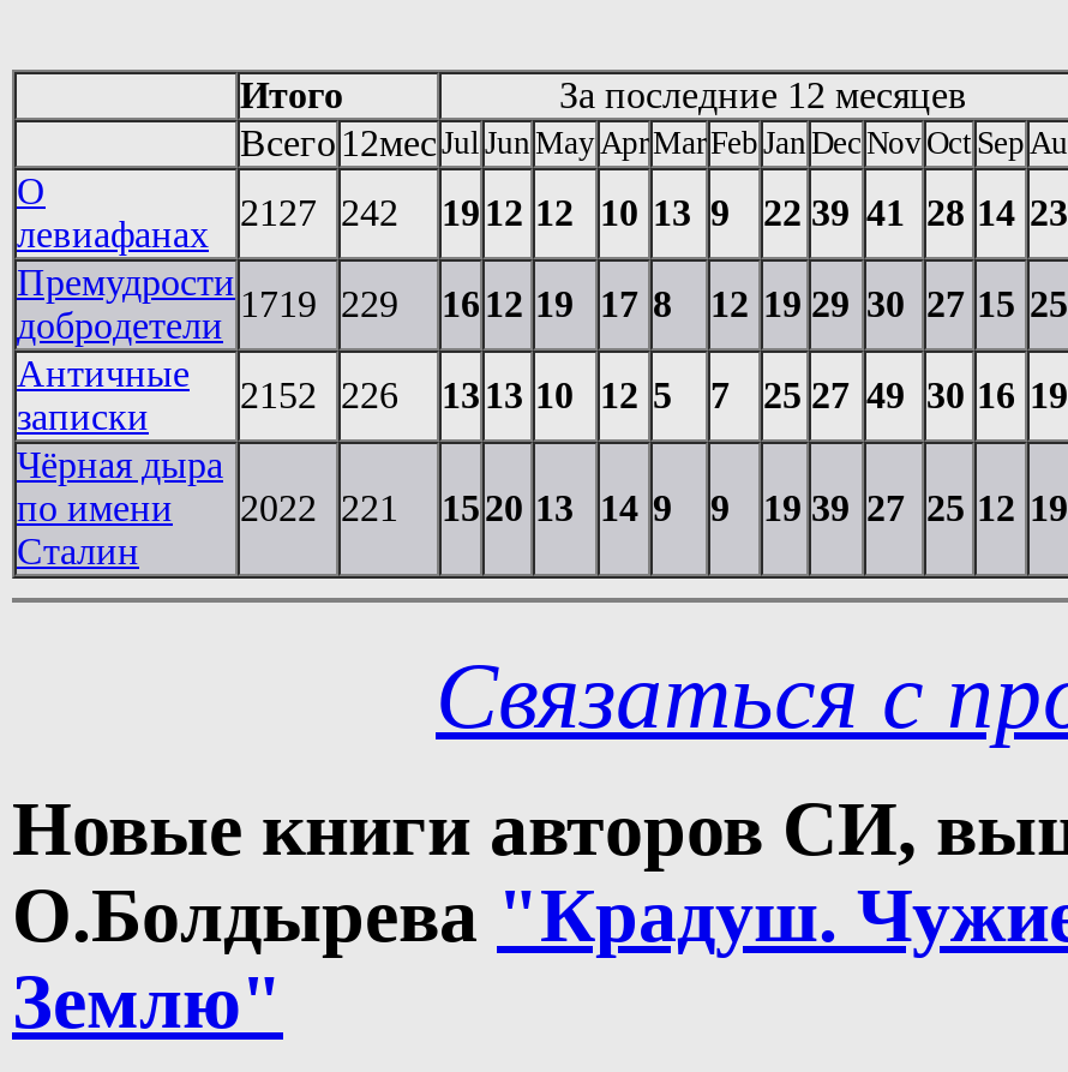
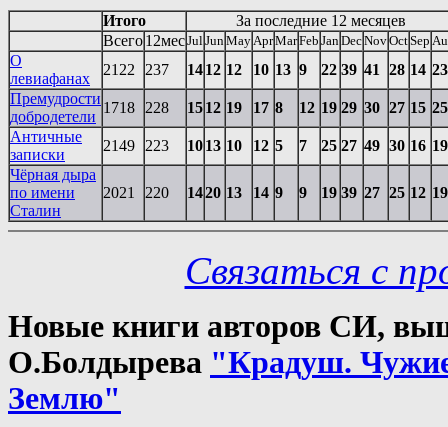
- 2127 242
+ 2122 237

- 19 12 12
+ 14 12 12

- 1719 229
+ 1718 228

- 16 12 19
+ 15 12 19

- 2152 226
+ 2149 223

- 13 13 10
+ 10 13 10

- 2022 221
+ 2021 220

- 15 20 13
+ 14 20 13
